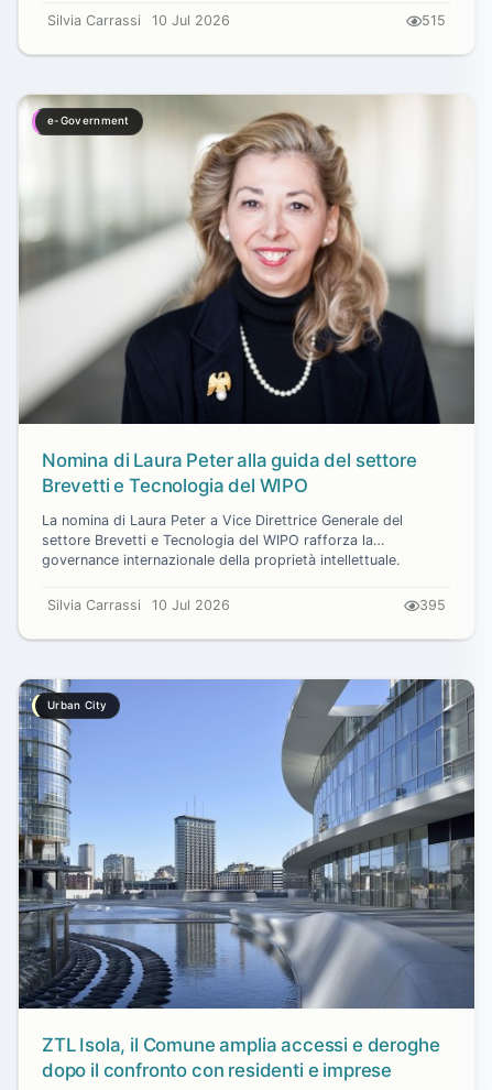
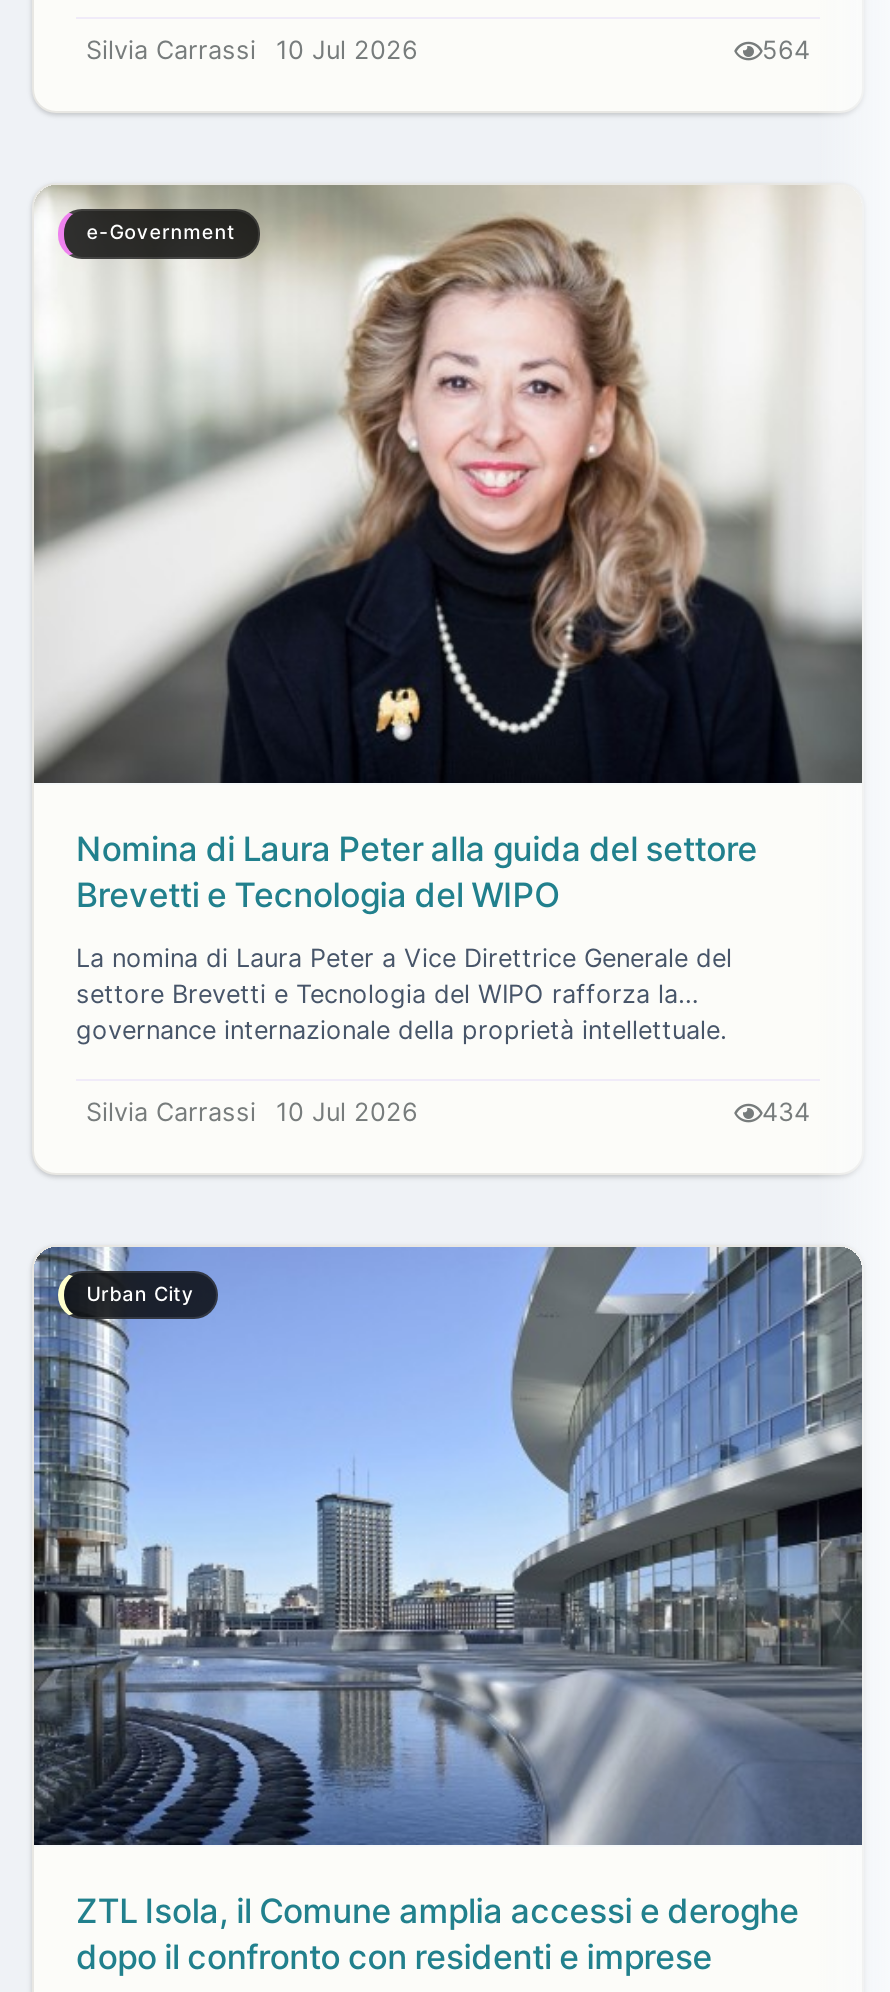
- 515
+ 564

- 395
+ 434
